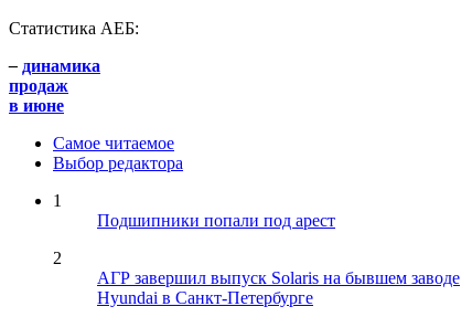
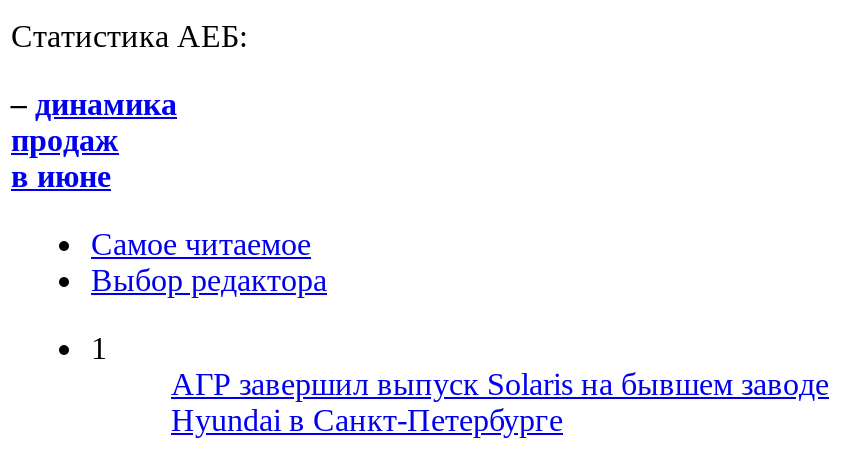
- Подшипники попали под арест
- 2
